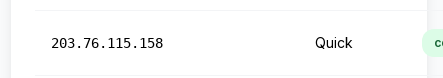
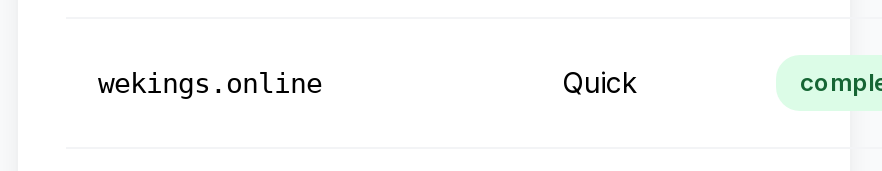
- 203.76.115.158
+ wekings.online
